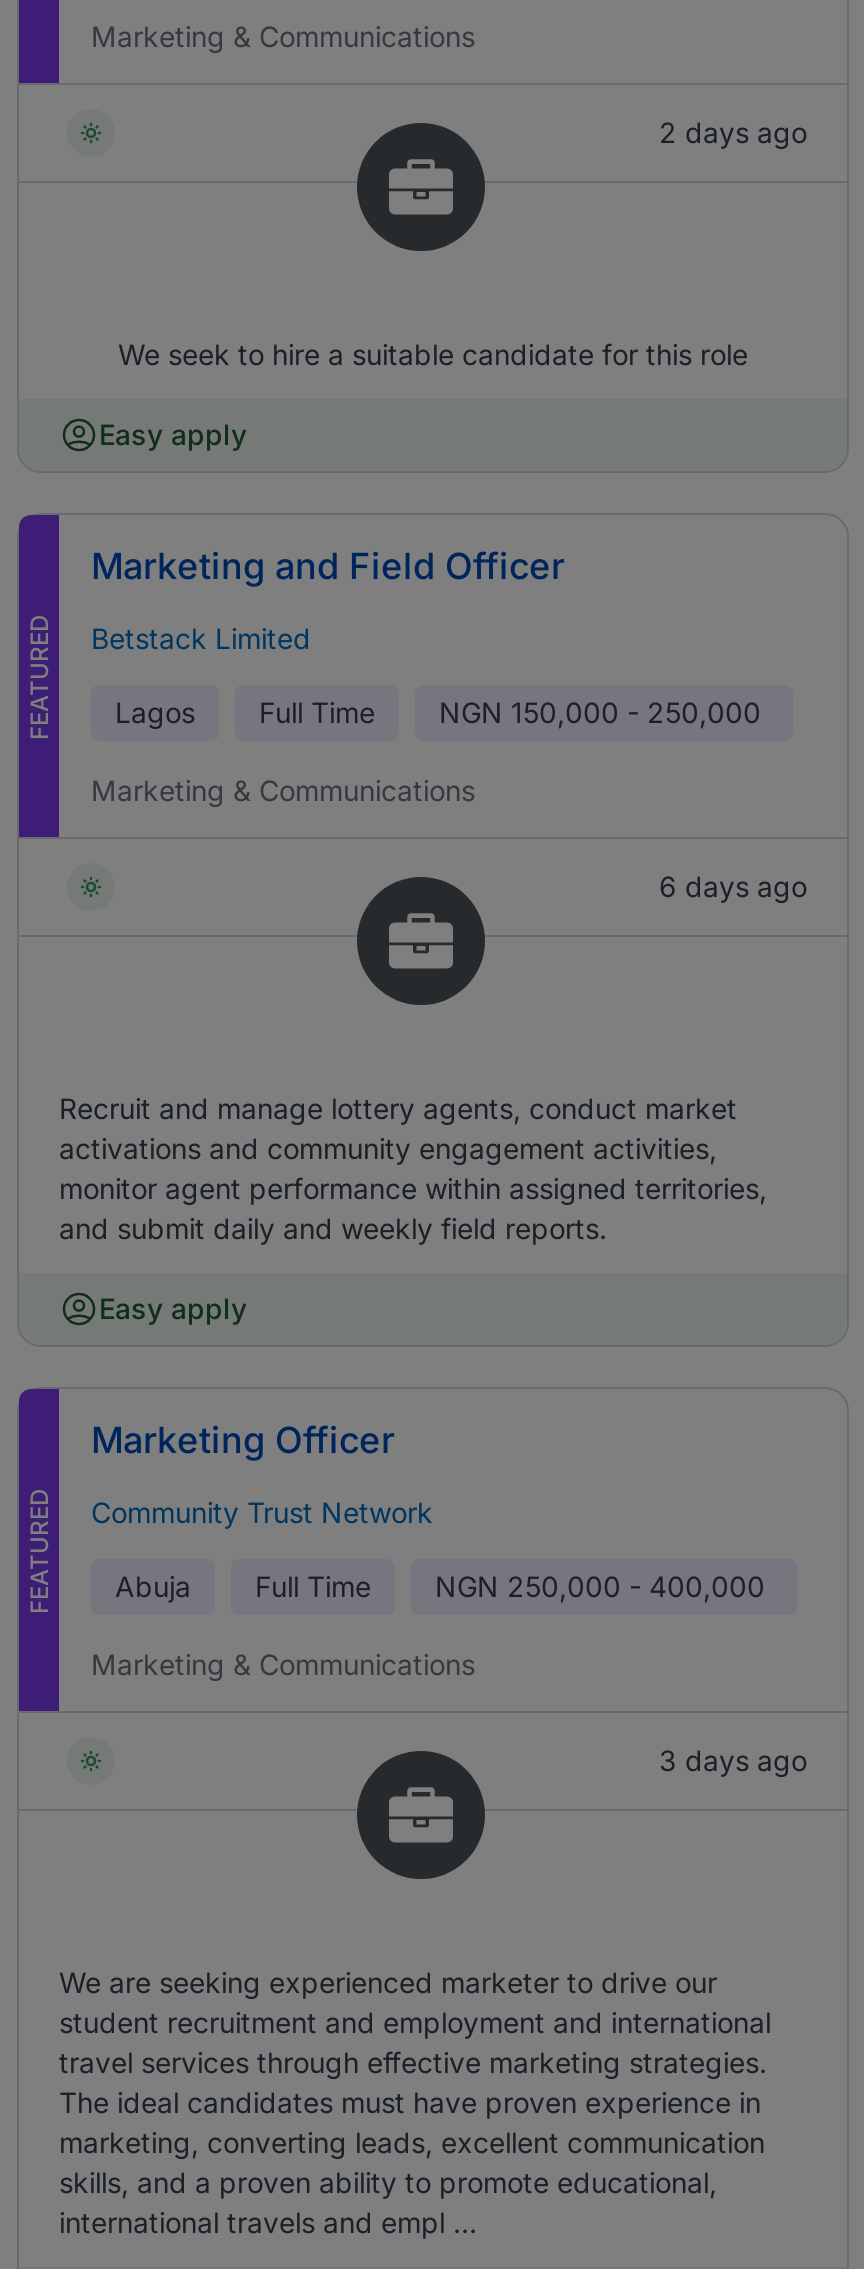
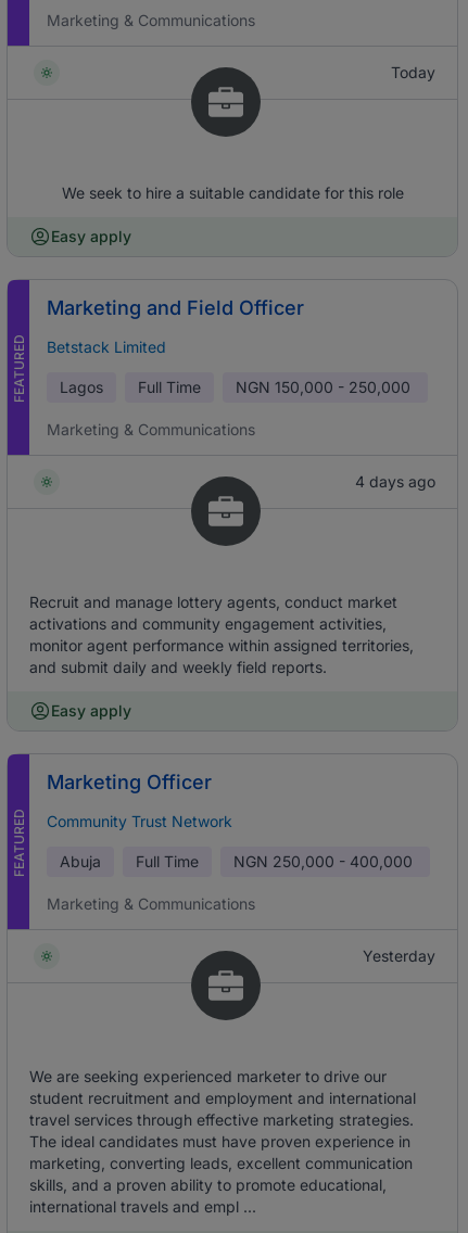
- 2 days ago
+ Today

- 6 days ago
+ 4 days ago

- 3 days ago
+ Yesterday
